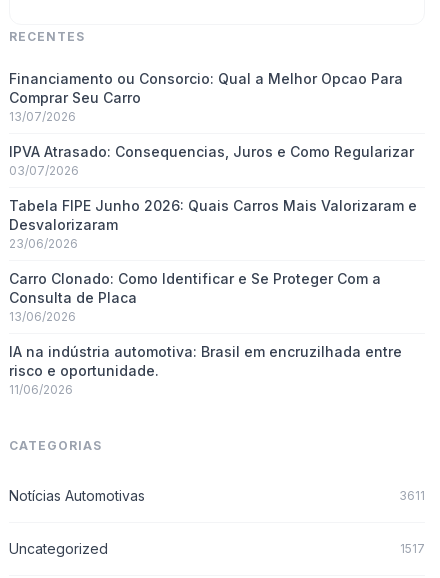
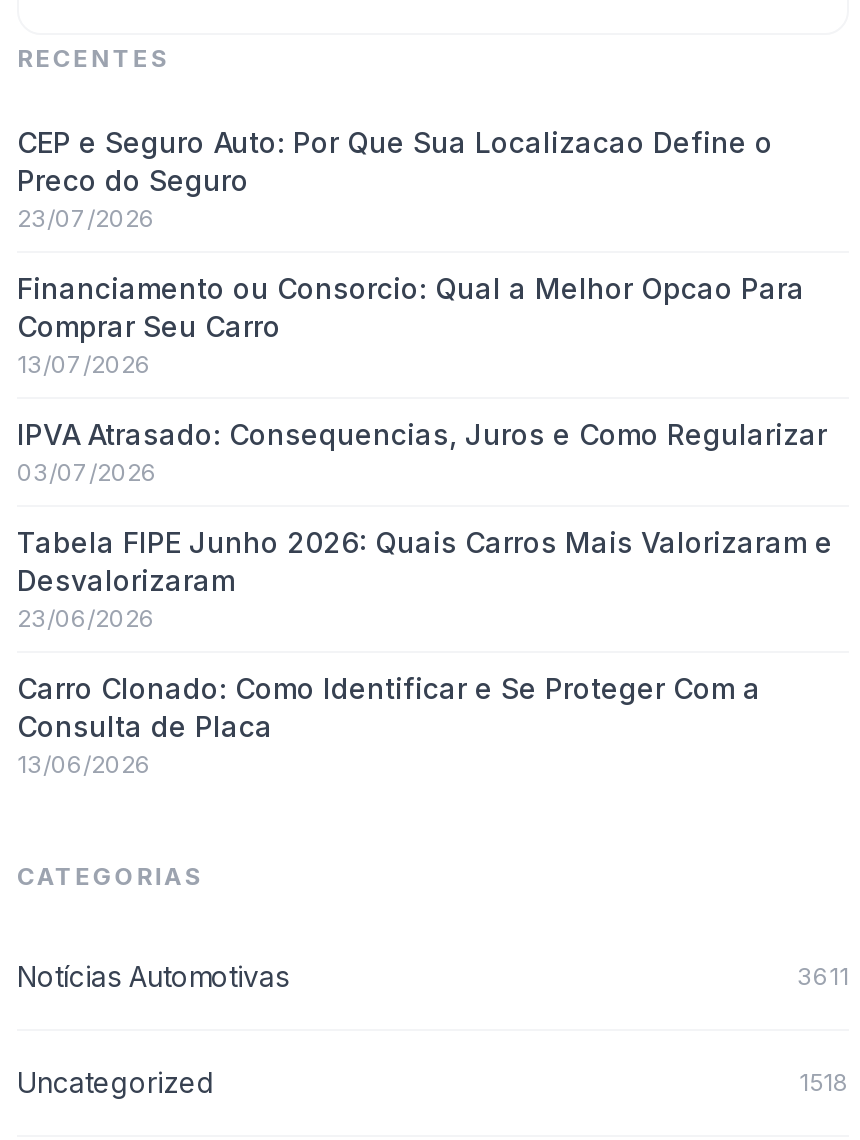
+ CEP e Seguro Auto: Por Que Sua Localizacao Define o
+ Preco do Seguro
+ 23/07/2026

moved down: Financiamento ou Consorcio: Qual a Melhor Opcao Para | Comprar Seu Carro | 13/07/2026 | ... | Consulta de Placa | 13/06/2026

- IA na indústria automotiva: Brasil em encruzilhada entre
- risco e oportunidade.
- 11/06/2026

- 1517
+ 1518
